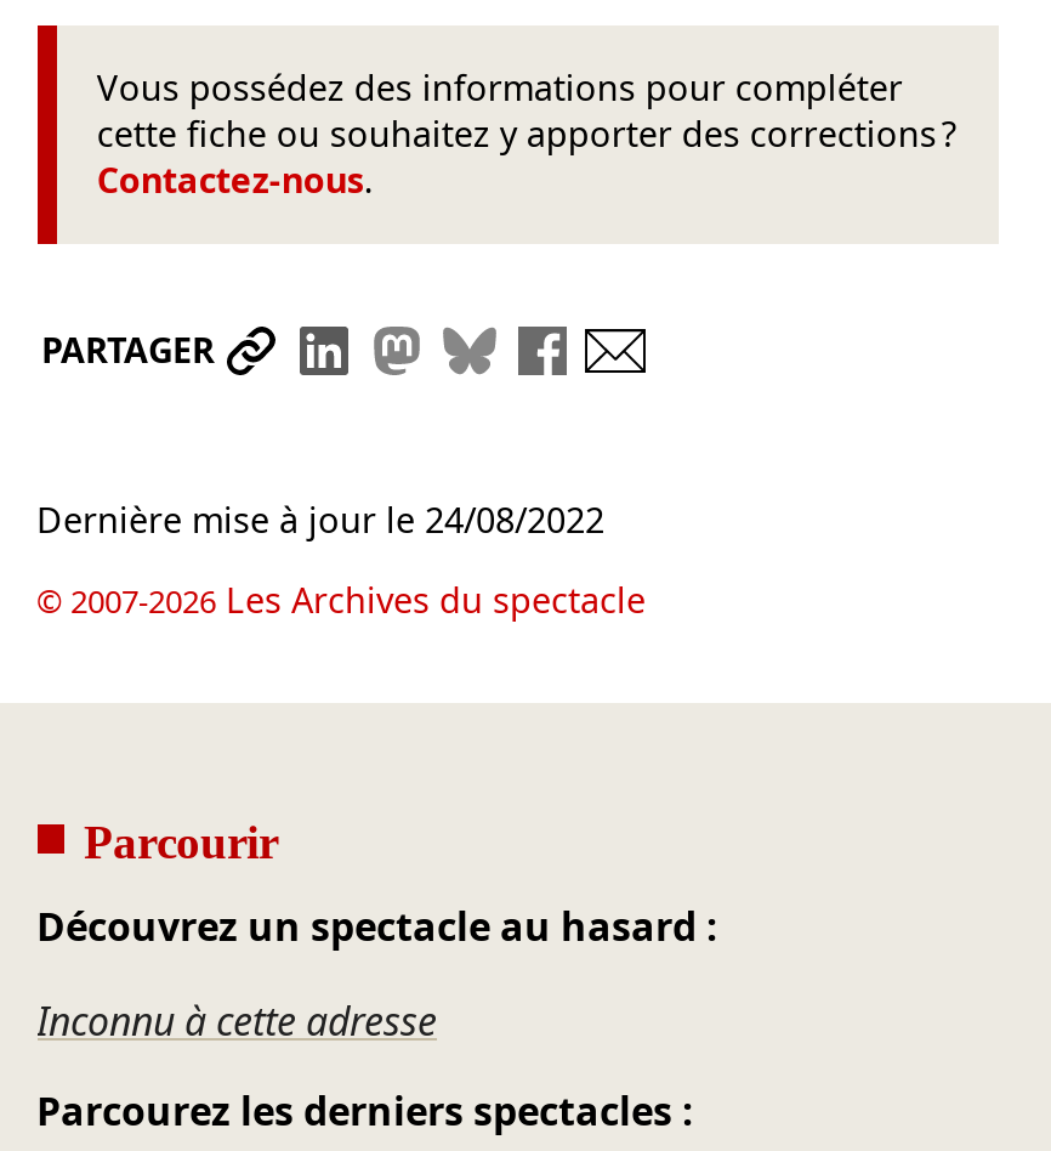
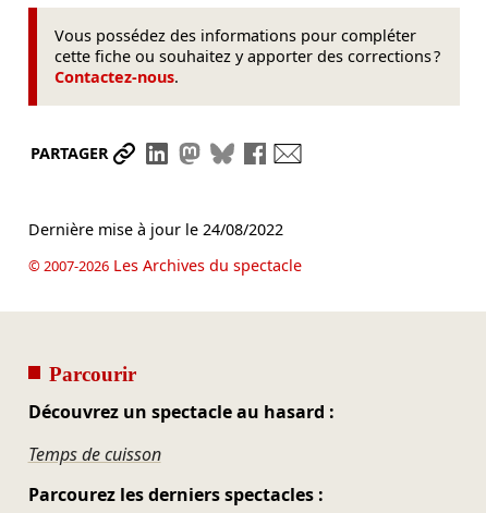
- Inconnu à cette adresse
+ Temps de cuisson
